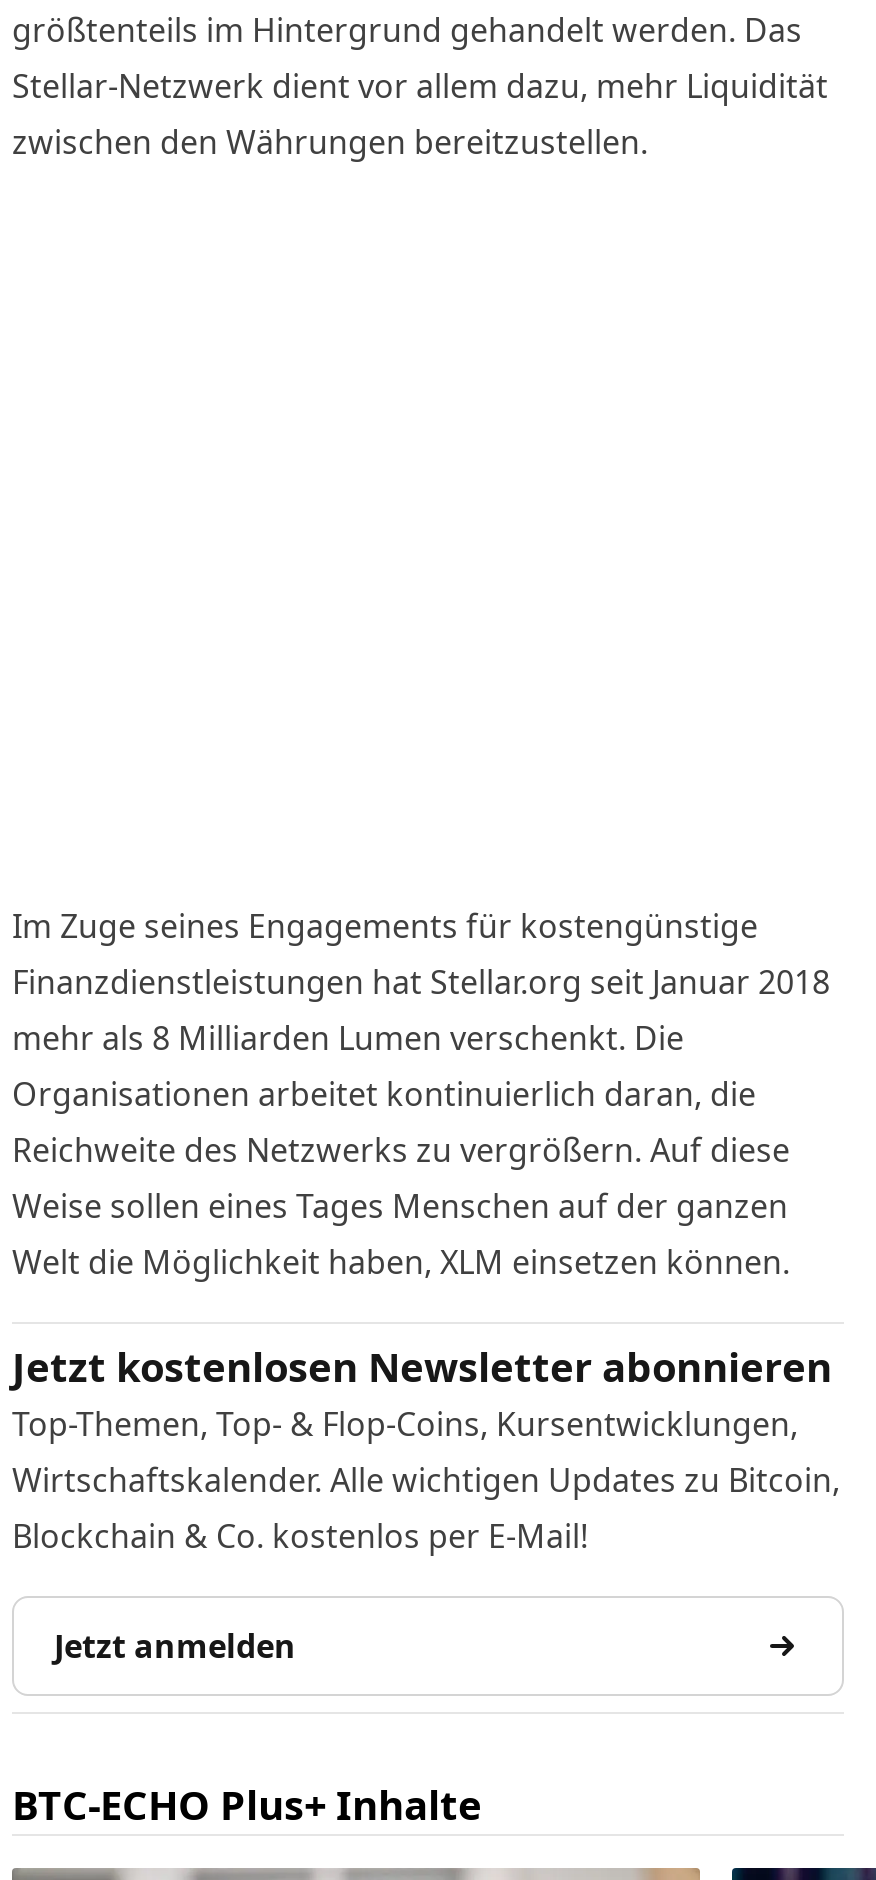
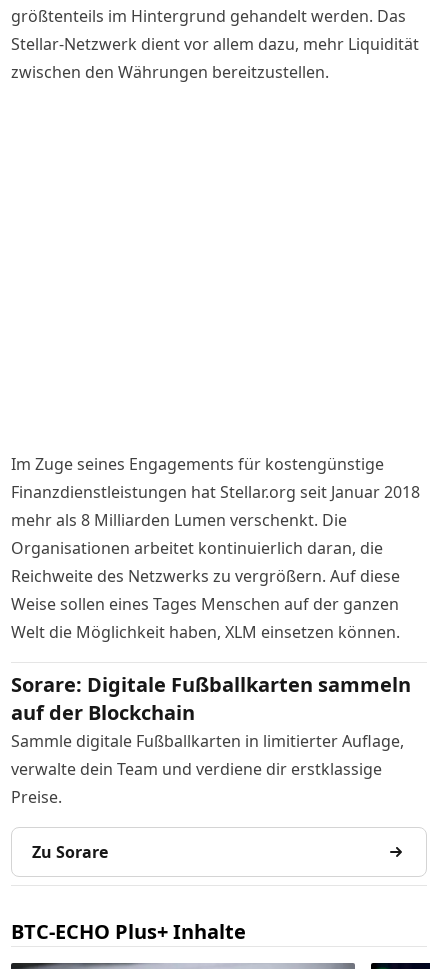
- Jetzt kostenlosen Newsletter abonnieren
- Top-Themen, Top- & Flop-Coins, Kursentwicklungen,
- Wirtschaftskalender. Alle wichtigen Updates zu Bitcoin,
- Blockchain & Co. kostenlos per E-Mail!
+ Sorare: Digitale Fußballkarten sammeln
+ auf der Blockchain
+ Sammle digitale Fußballkarten in limitierter Auflage,
+ verwalte dein Team und verdiene dir erstklassige
+ Preise.

- Jetzt anmelden
+ Zu Sorare
